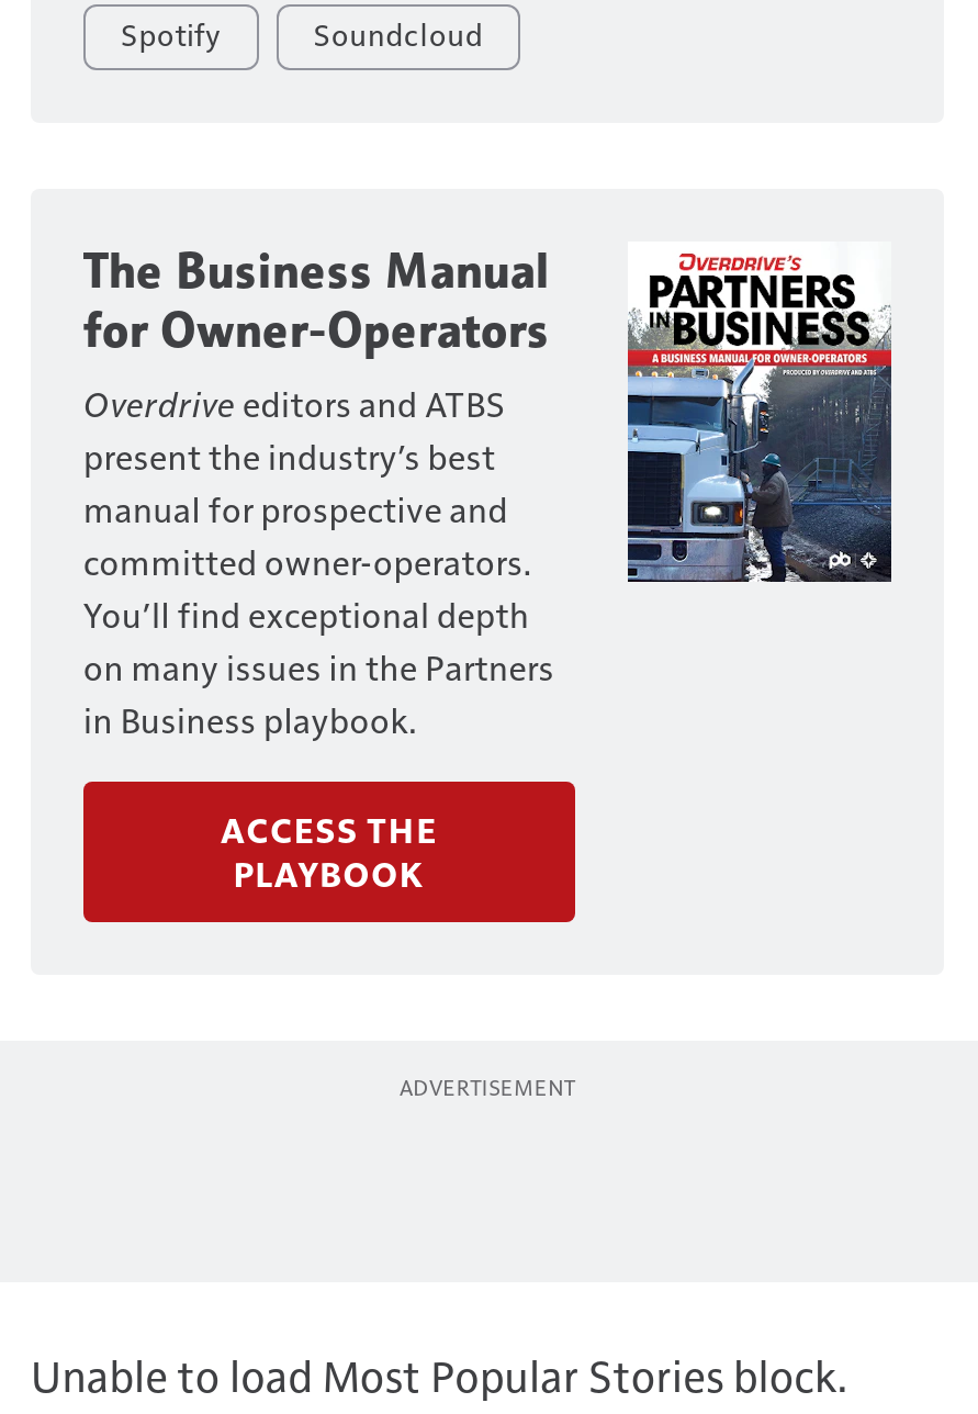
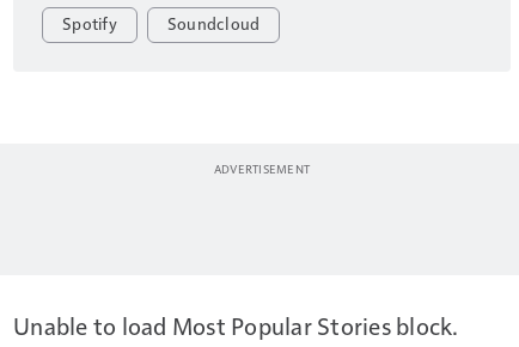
- [image]
- The Business Manual
- for Owner-Operators
- Overdrive editors and ATBS
- present the industry’s best
- manual for prospective and
- committed owner-operators.
- You’ll find exceptional depth
- on many issues in the Partners
- in Business playbook.
- ACCESS THE
- PLAYBOOK
